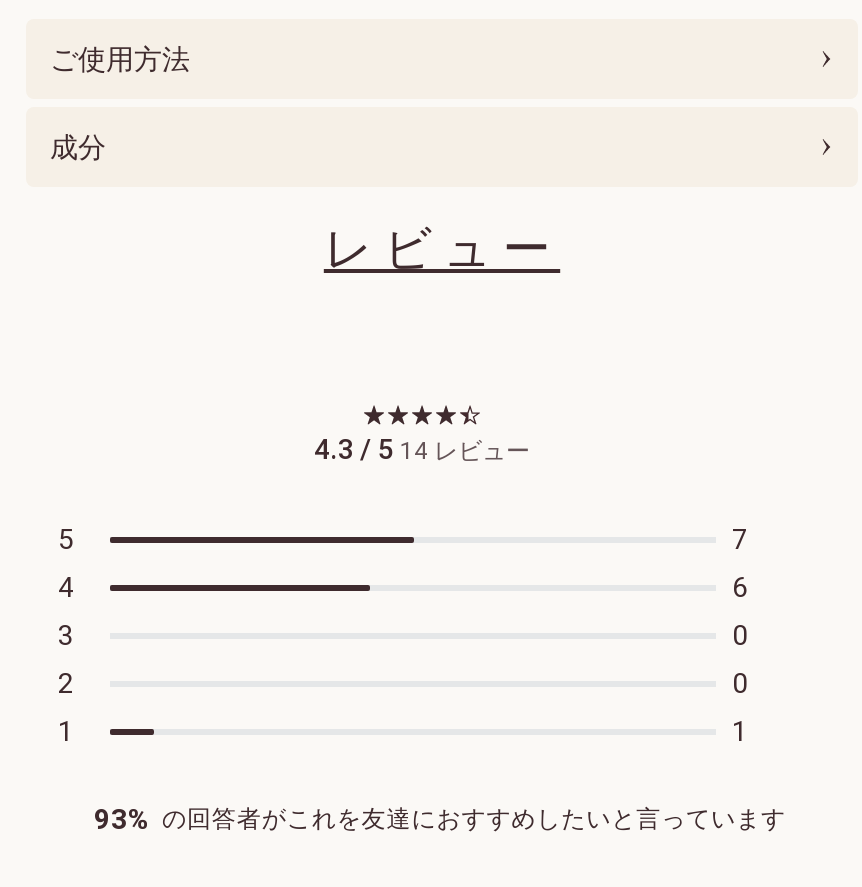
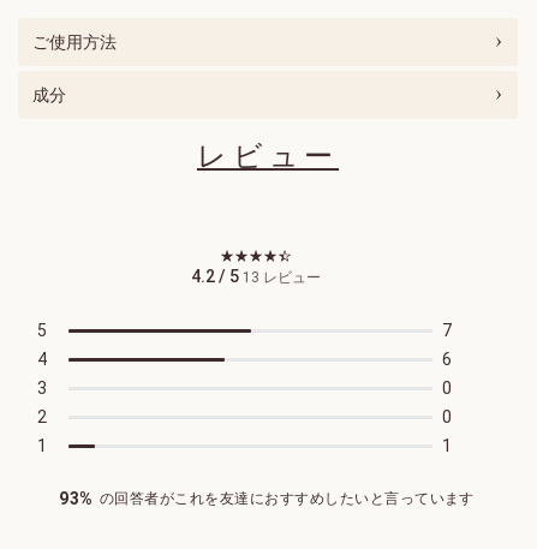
- 4.3 / 5 14 レビュー
+ 4.2 / 5 13 レビュー
